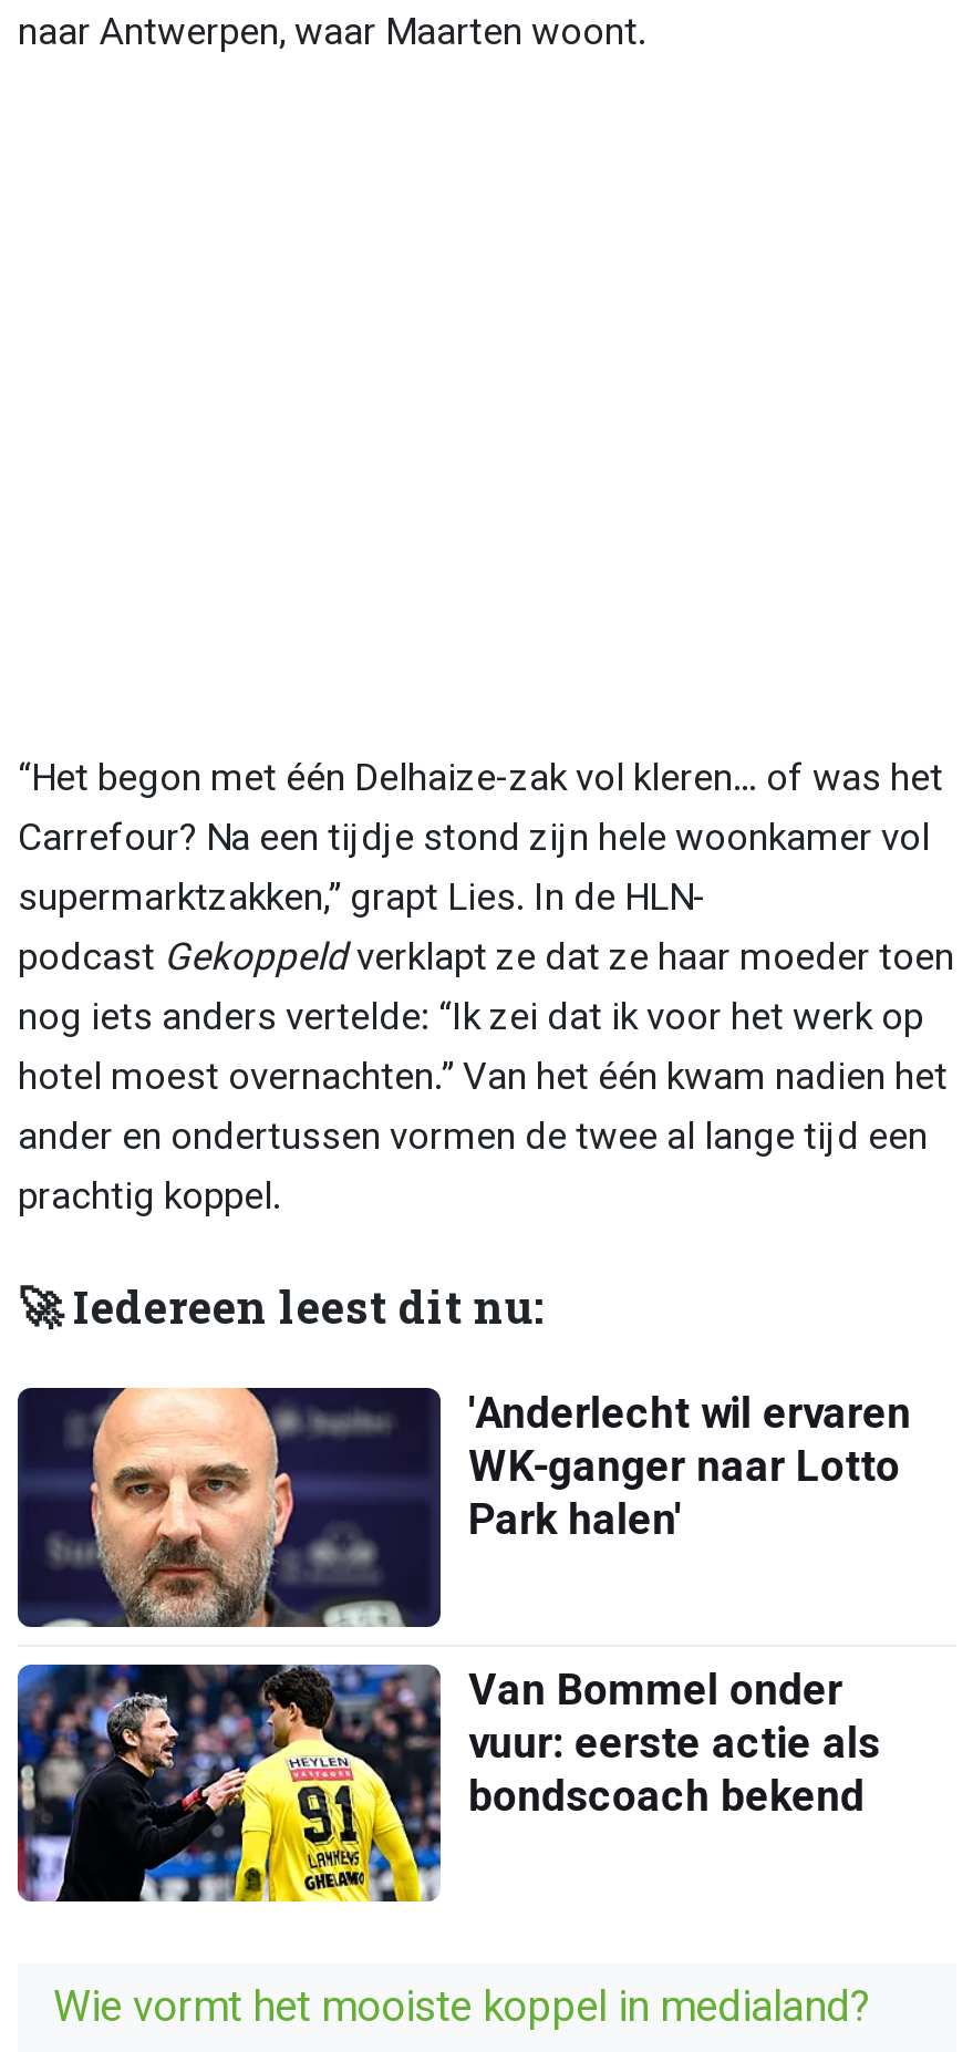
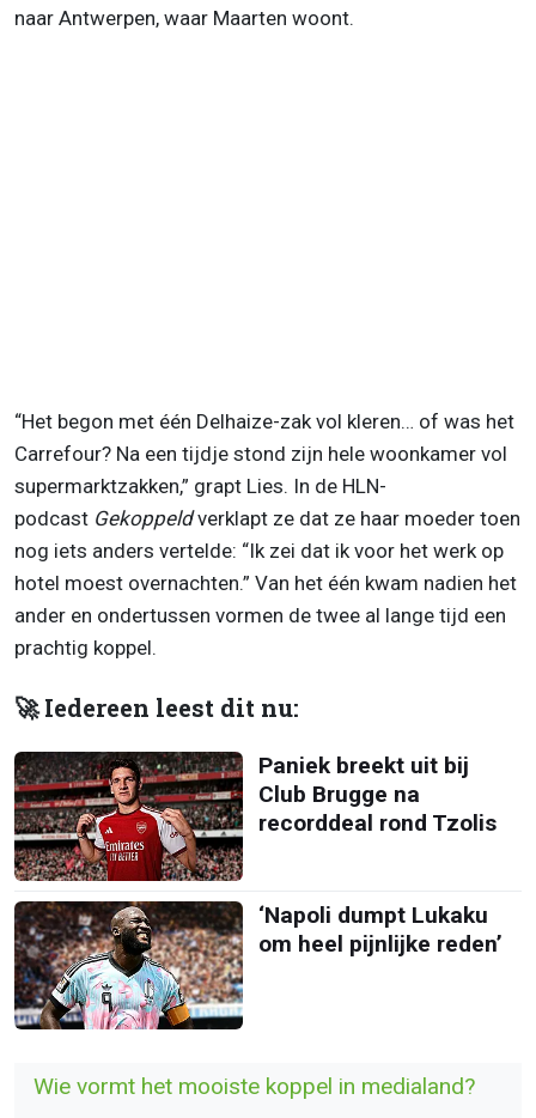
- [image]
- 'Anderlecht wil ervaren
- WK-ganger naar Lotto
- Park halen'
+ [image]
+ Paniek breekt uit bij
+ Club Brugge na
+ recorddeal rond Tzolis

- [image]
- Van Bommel onder
- vuur: eerste actie als
- bondscoach bekend
+ [image]
+ ‘Napoli dumpt Lukaku
+ om heel pijnlijke reden’
